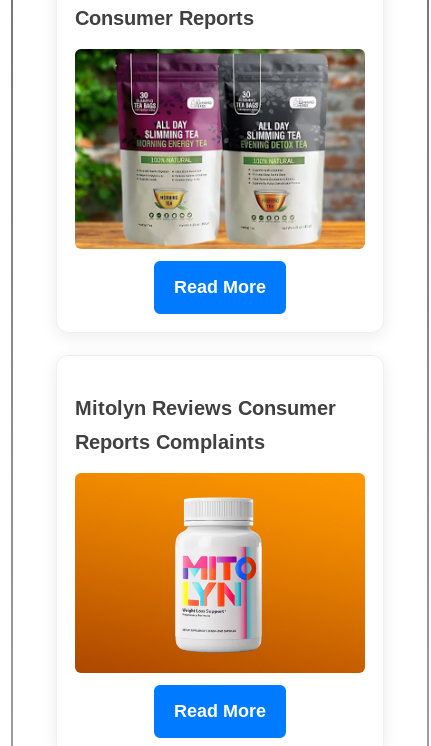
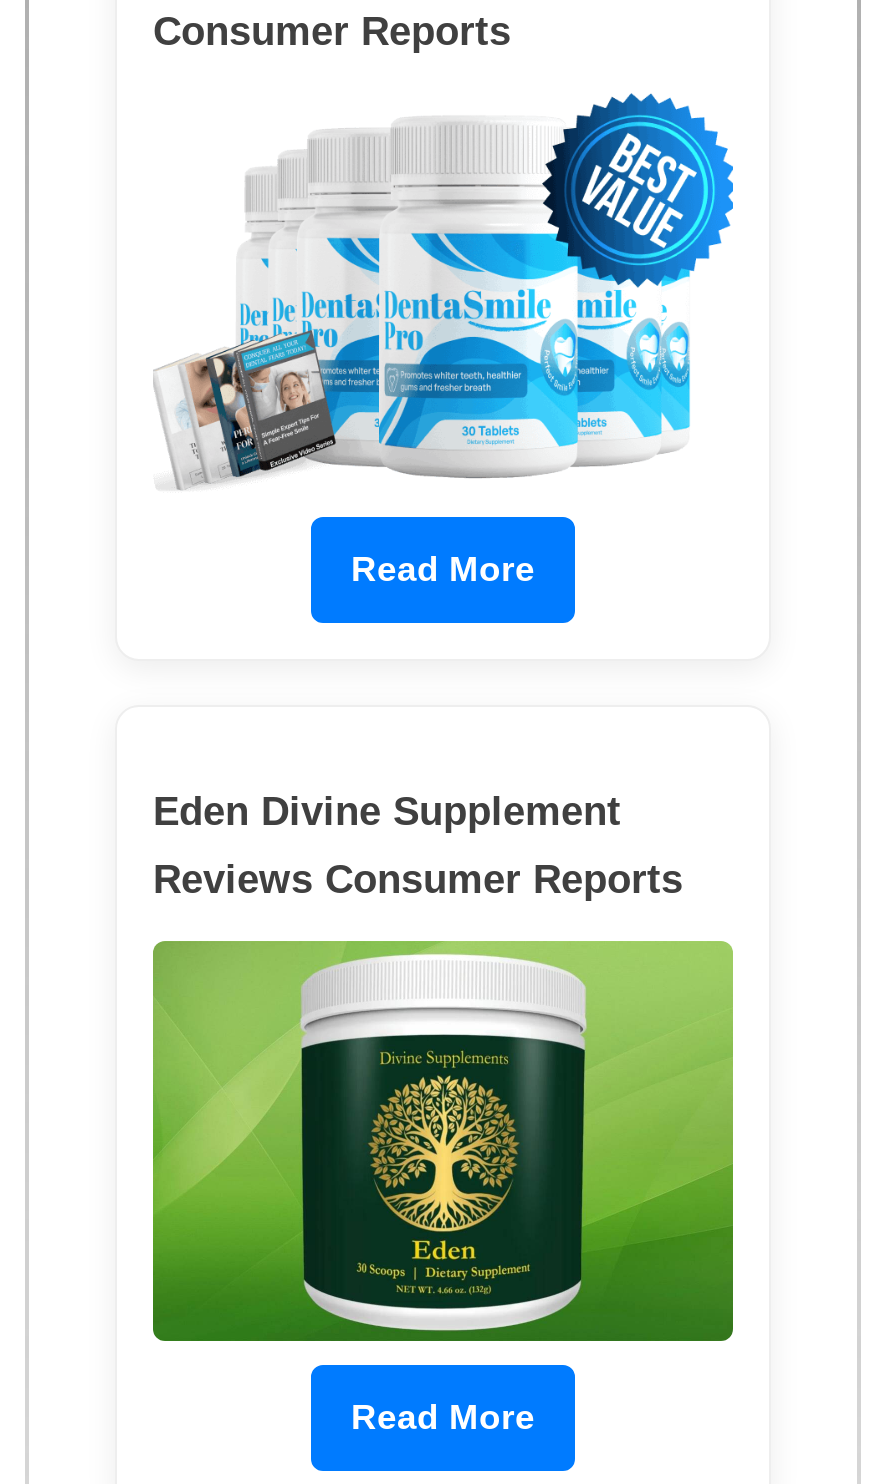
- [image]
+ [image]

- Mitolyn Reviews Consumer
+ Eden Divine Supplement

- Reports Complaints
+ Reviews Consumer Reports

- [image]
+ [image]
